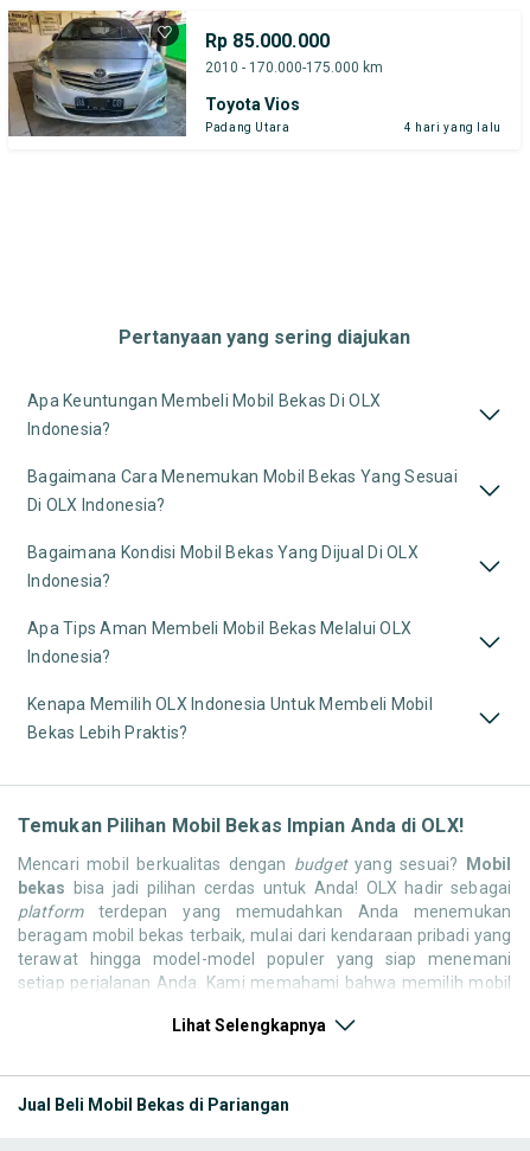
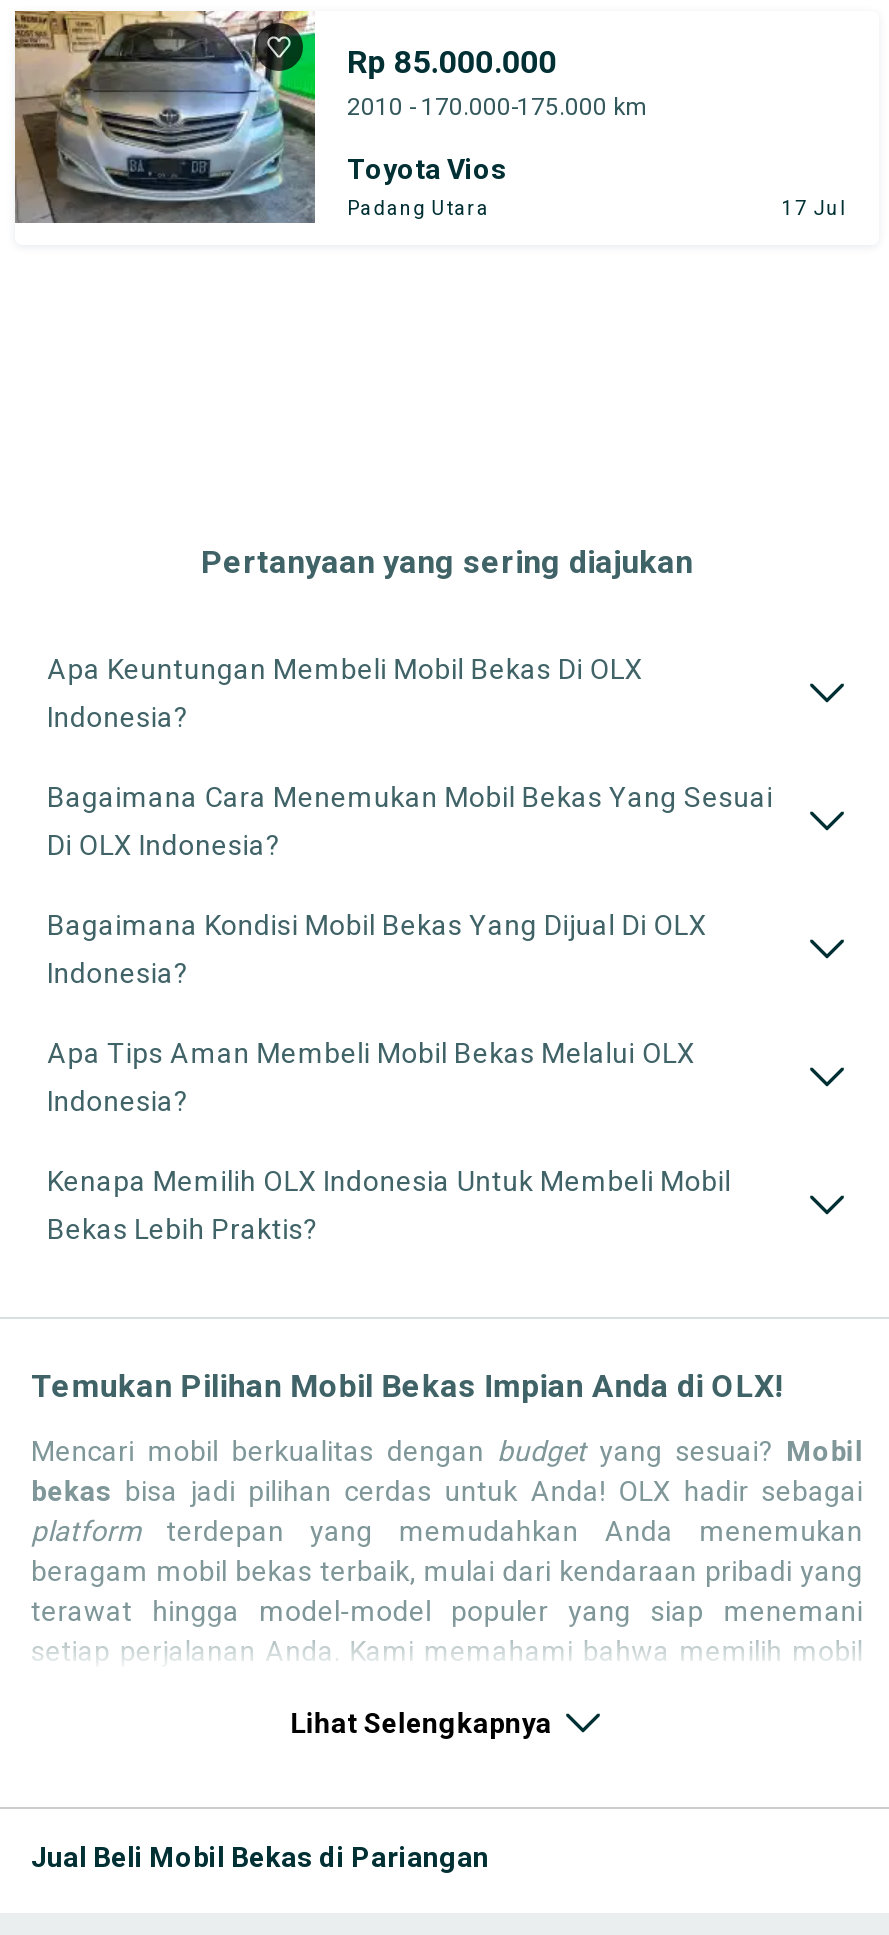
- 4 hari yang lalu
+ 17 Jul
